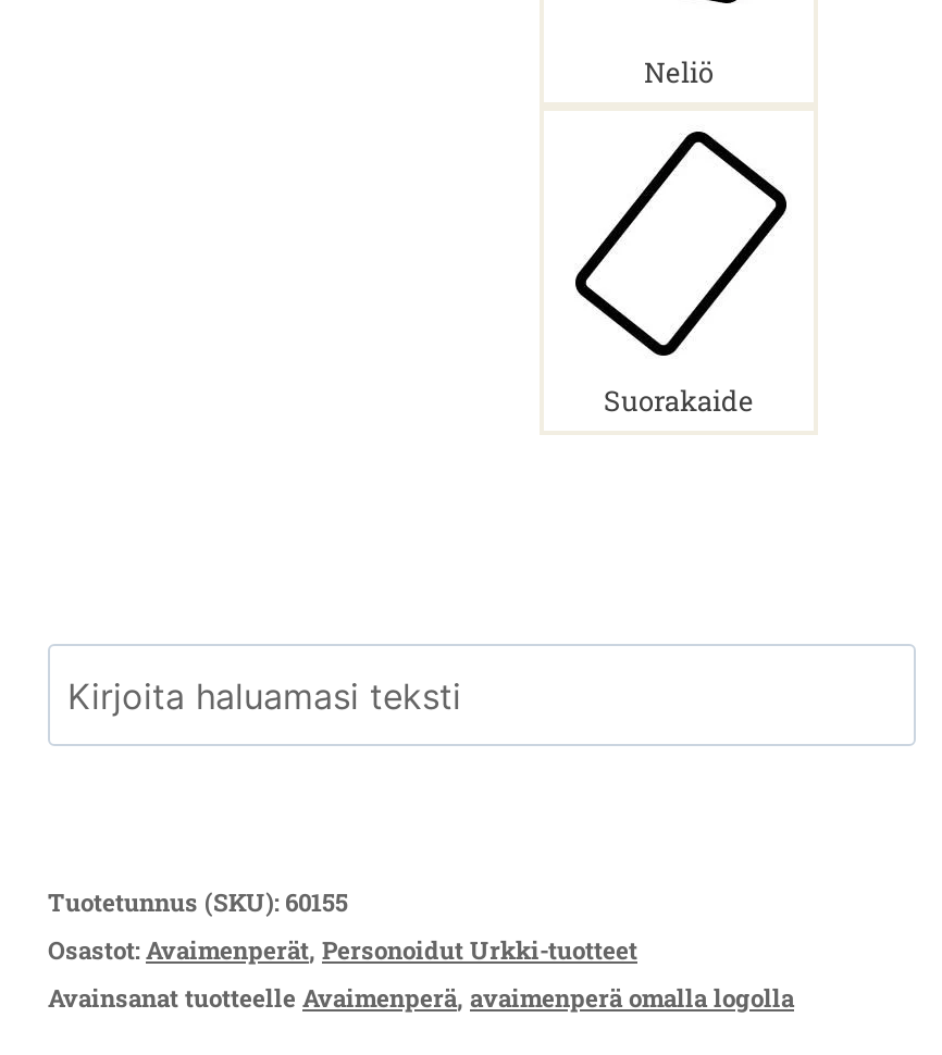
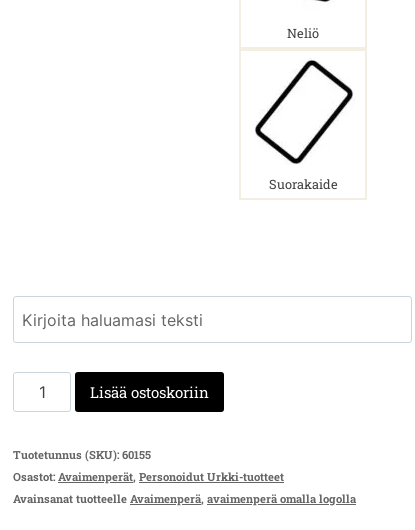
+ Lisää ostoskoriin
